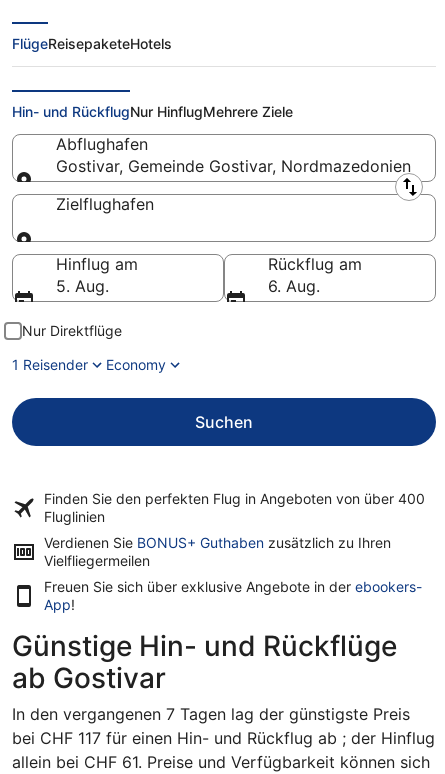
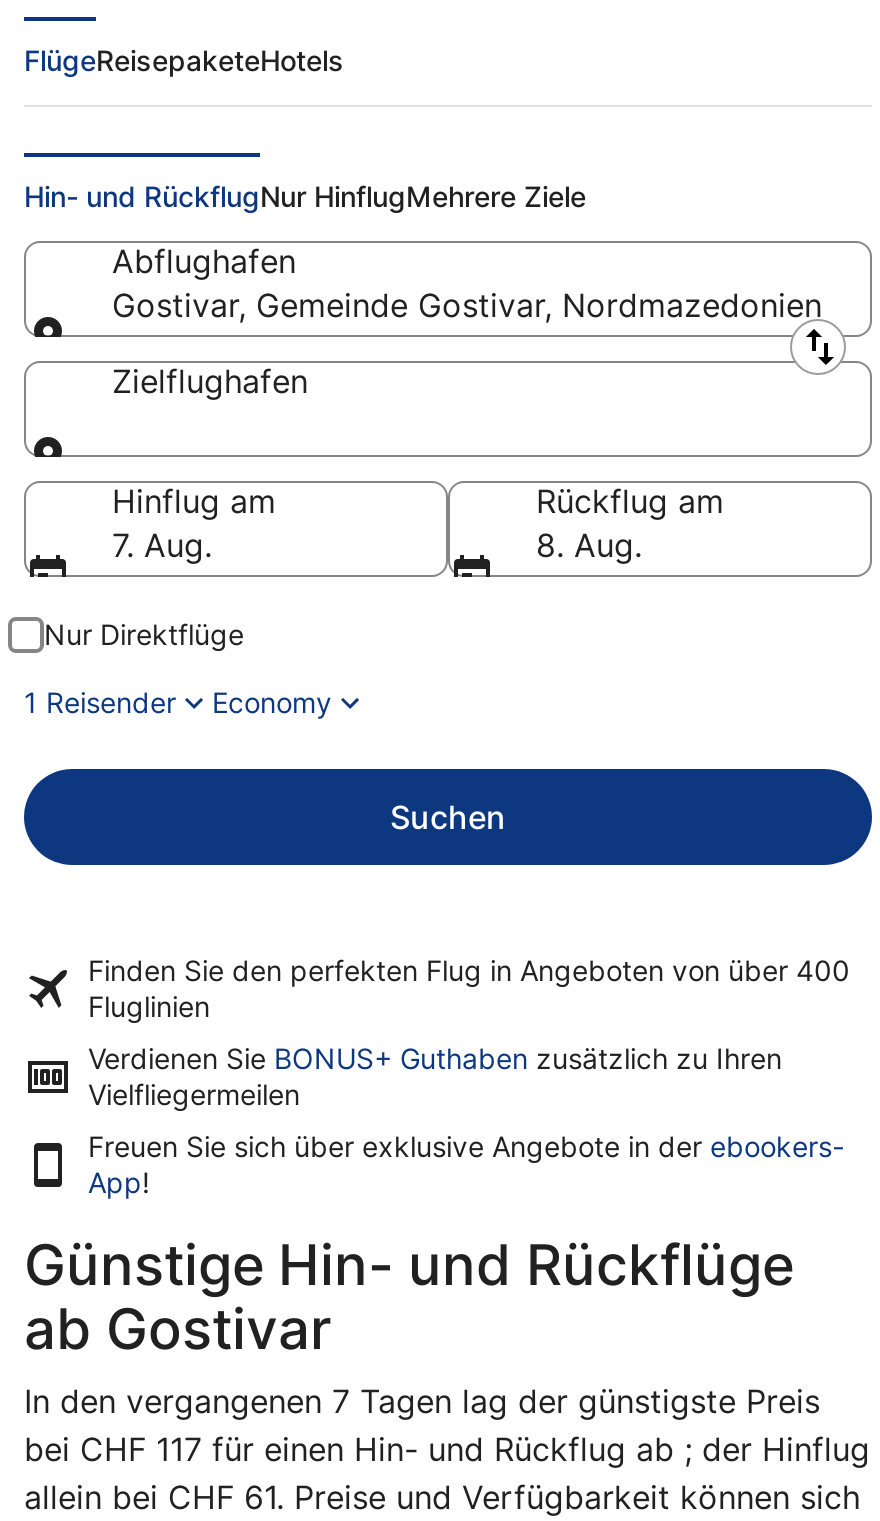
- 5. Aug.
+ 7. Aug.

- 6. Aug.
+ 8. Aug.
